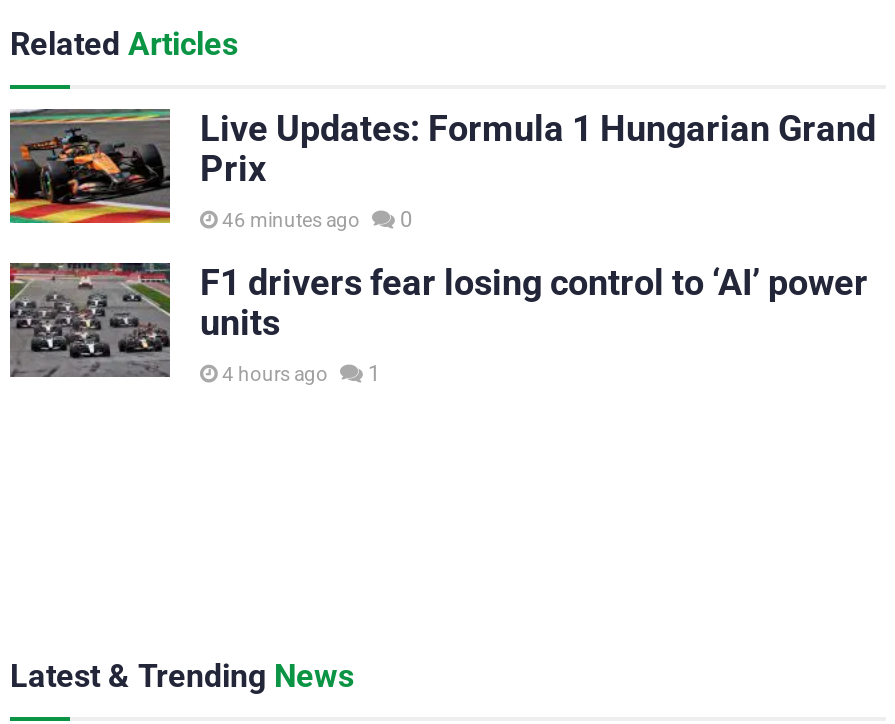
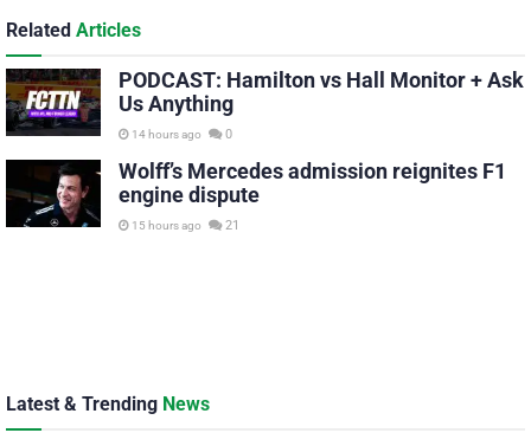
- [image]
- Live Updates: Formula 1 Hungarian Grand
- Prix
+ [image]
+ PODCAST: Hamilton vs Hall Monitor + Ask
+ Us Anything

- 46 minutes ago 0
+ 14 hours ago 0

- [image]
- F1 drivers fear losing control to ‘AI’ power
- units
+ [image]
+ Wolff’s Mercedes admission reignites F1
+ engine dispute

- 4 hours ago
- 1
+ 15 hours ago
+ 21
